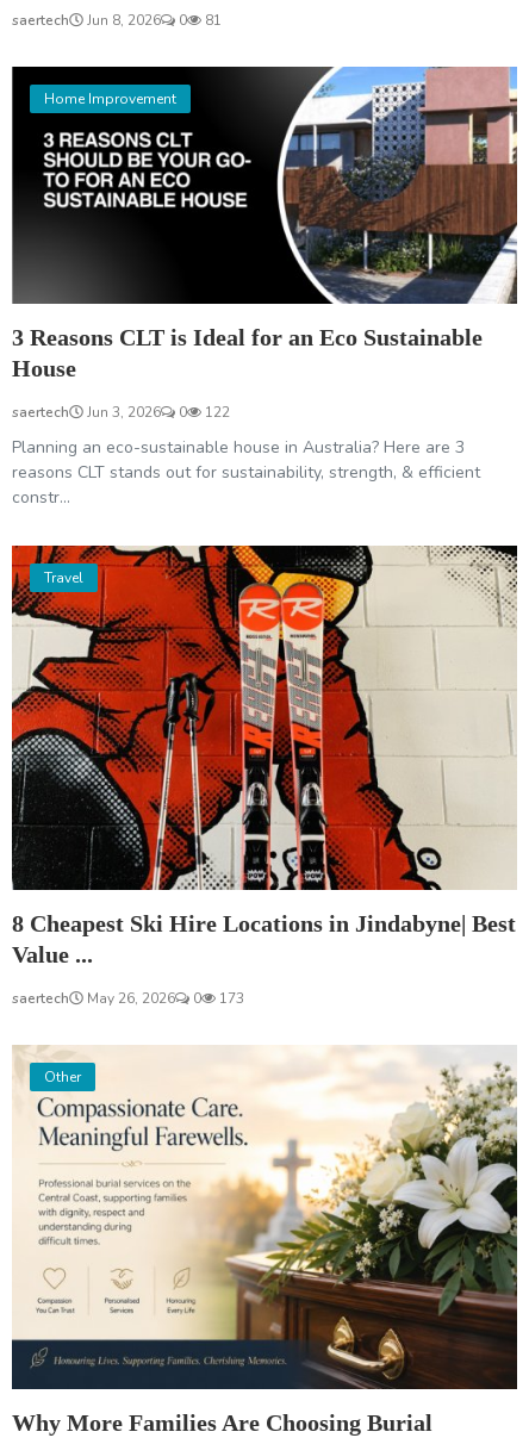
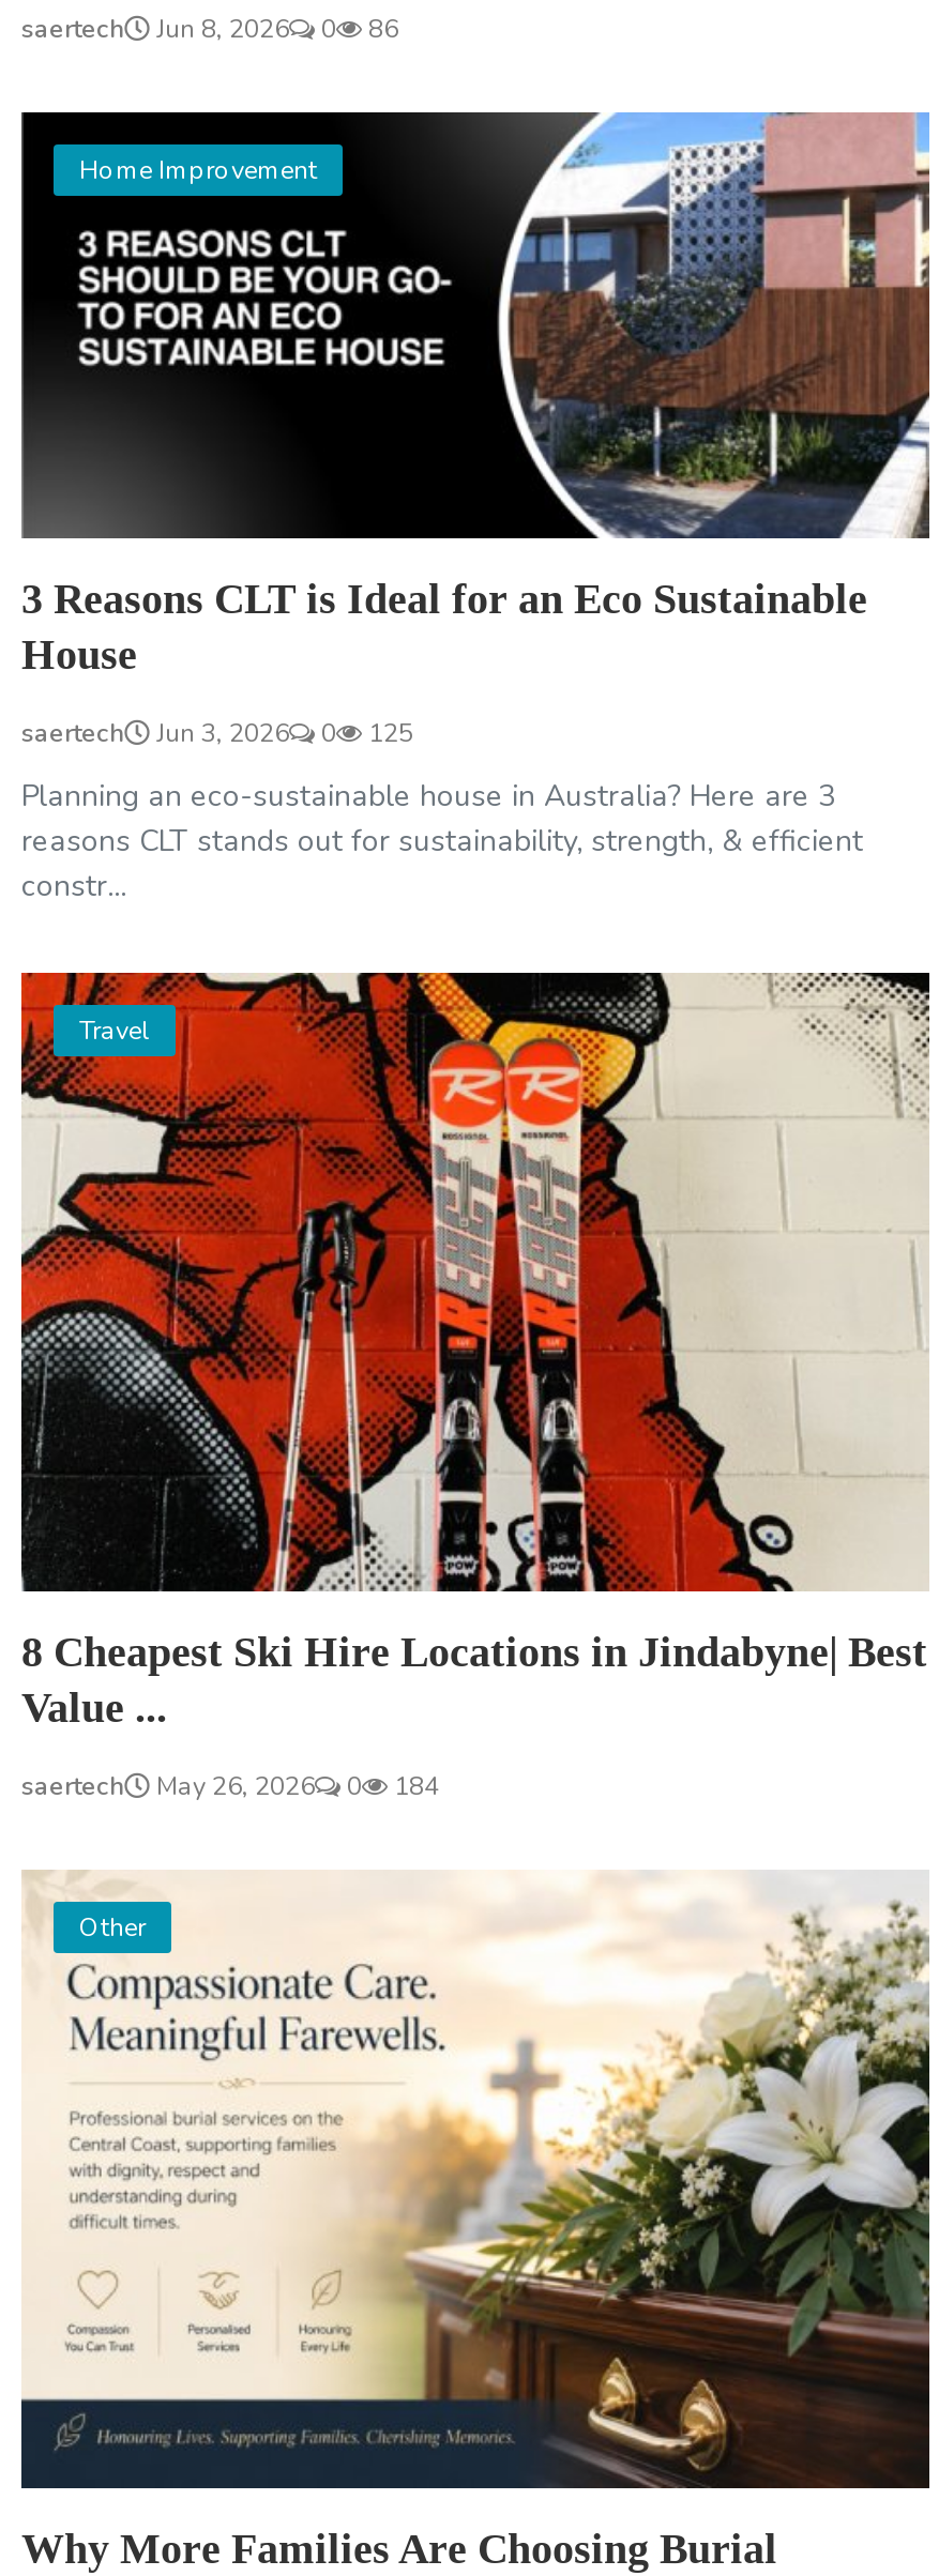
- 81
+ 86

- 122
+ 125

- 173
+ 184
